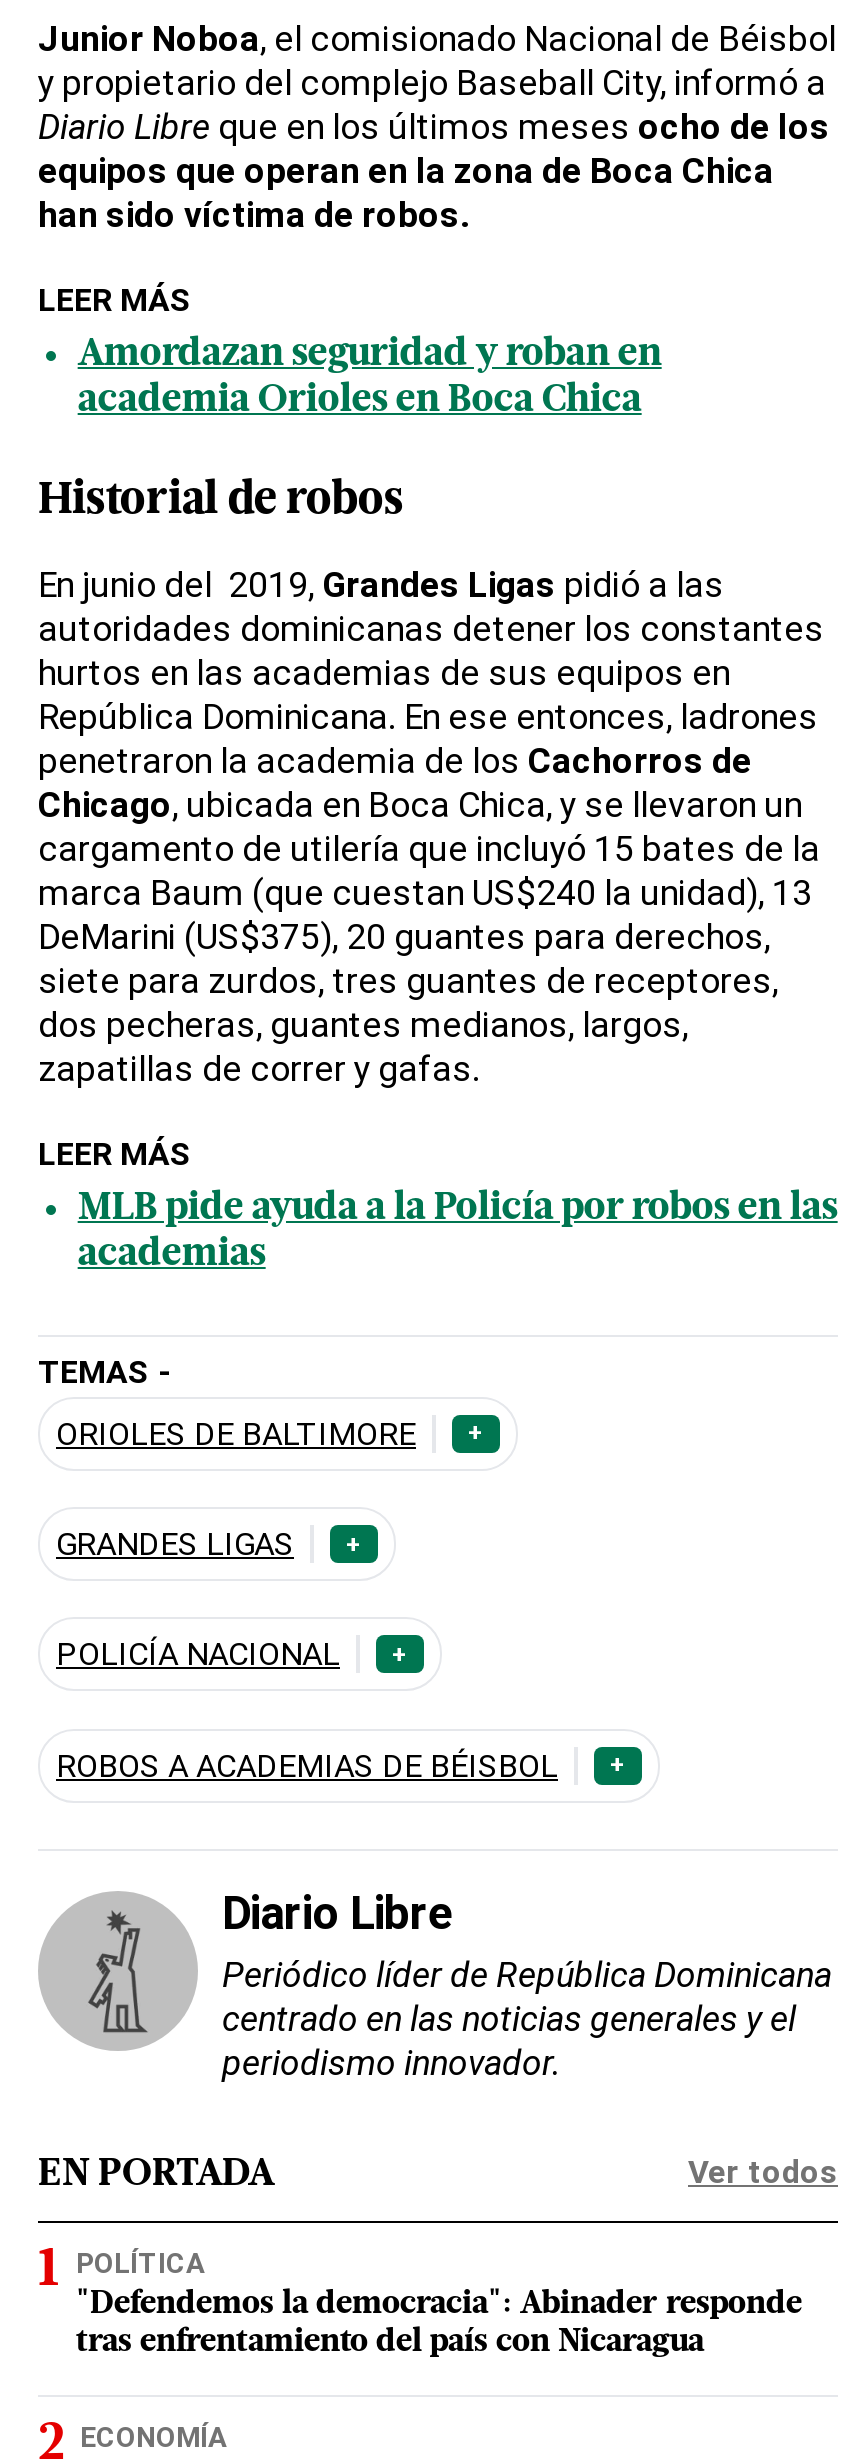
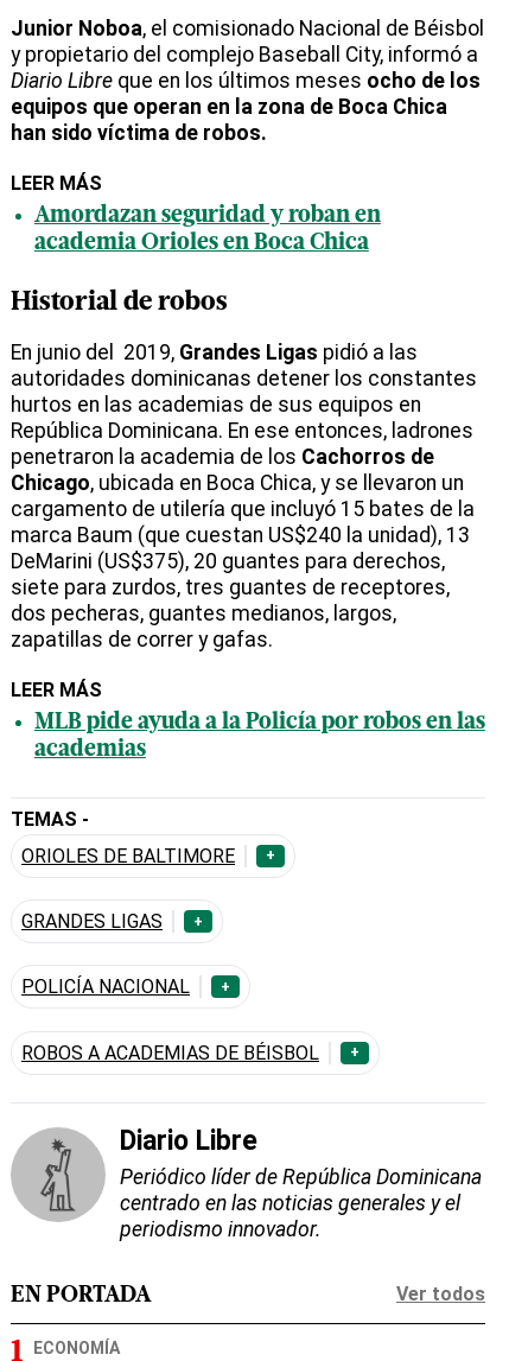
- POLÍTICA
- "Defendemos la democracia": Abinader responde
- tras enfrentamiento del país con Nicaragua
